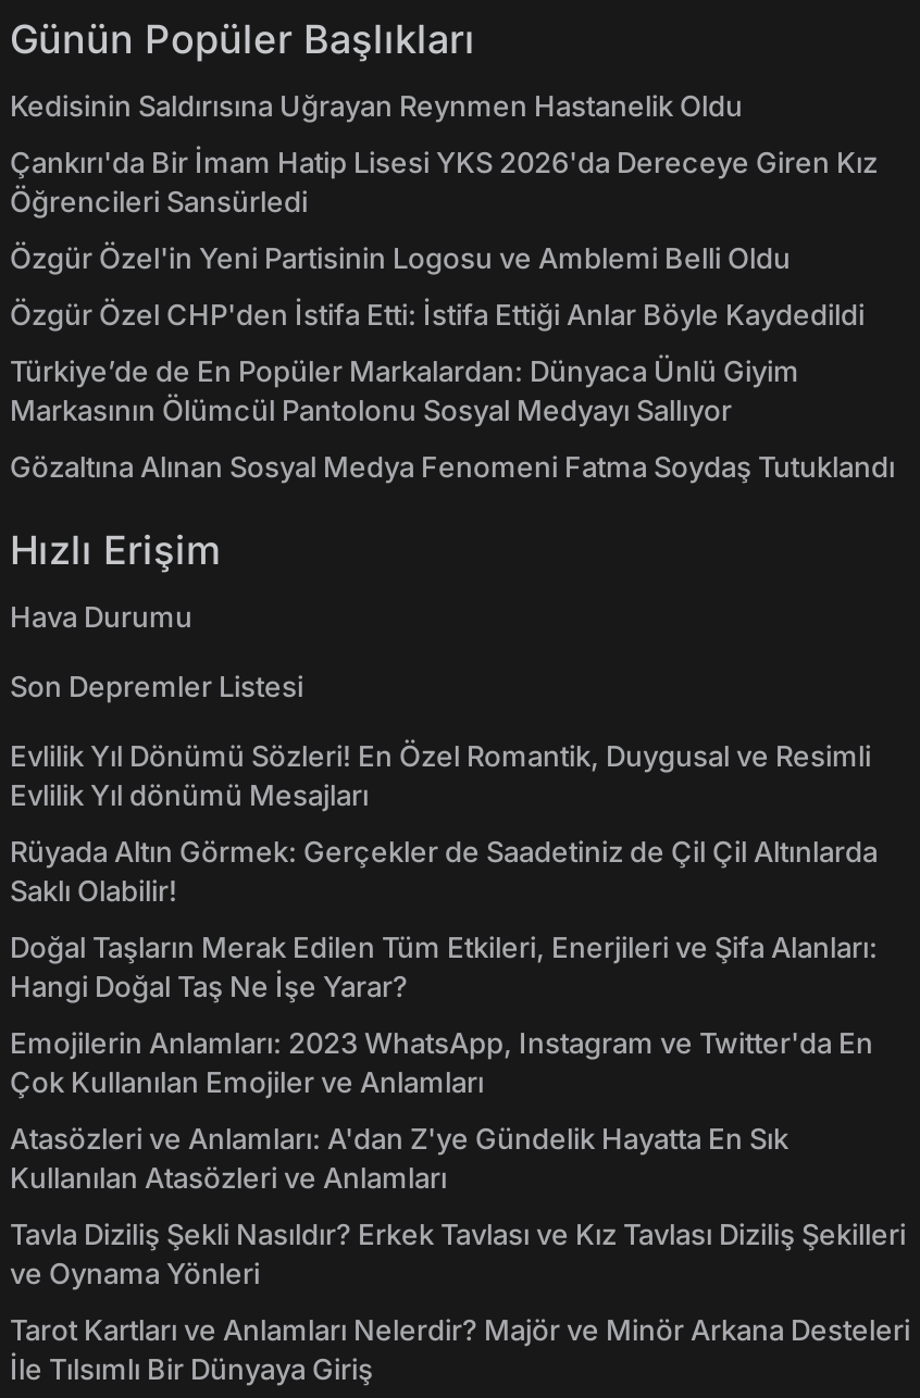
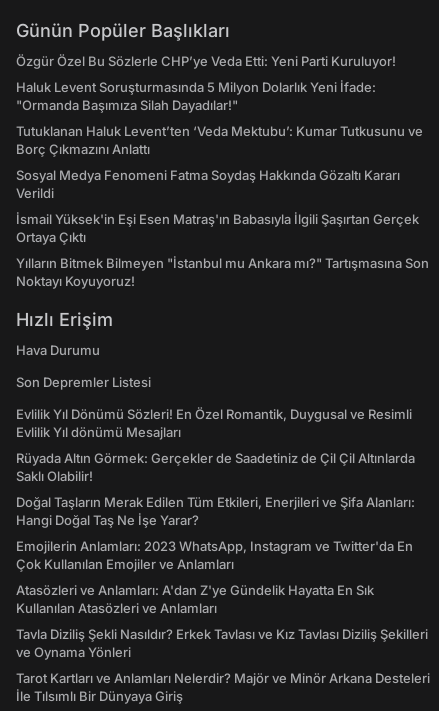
- Kedisinin Saldırısına Uğrayan Reynmen Hastanelik Oldu
+ Özgür Özel Bu Sözlerle CHP’ye Veda Etti: Yeni Parti Kuruluyor!

- Çankırı'da Bir İmam Hatip Lisesi YKS 2026'da Dereceye Giren Kız
- Öğrencileri Sansürledi
+ Haluk Levent Soruşturmasında 5 Milyon Dolarlık Yeni İfade:
+ "Ormanda Başımıza Silah Dayadılar!"

- Özgür Özel'in Yeni Partisinin Logosu ve Amblemi Belli Oldu
+ Tutuklanan Haluk Levent’ten ‘Veda Mektubu’: Kumar Tutkusunu ve
+ Borç Çıkmazını Anlattı

- Özgür Özel CHP'den İstifa Etti: İstifa Ettiği Anlar Böyle Kaydedildi
+ Sosyal Medya Fenomeni Fatma Soydaş Hakkında Gözaltı Kararı
+ Verildi

- Türkiye’de de En Popüler Markalardan: Dünyaca Ünlü Giyim
- Markasının Ölümcül Pantolonu Sosyal Medyayı Sallıyor
+ İsmail Yüksek'in Eşi Esen Matraş'ın Babasıyla İlgili Şaşırtan Gerçek
+ Ortaya Çıktı

- Gözaltına Alınan Sosyal Medya Fenomeni Fatma Soydaş Tutuklandı
+ Yılların Bitmek Bilmeyen "İstanbul mu Ankara mı?" Tartışmasına Son
+ Noktayı Koyuyoruz!
